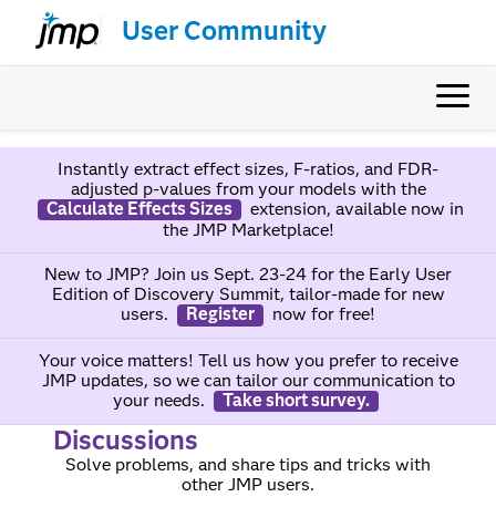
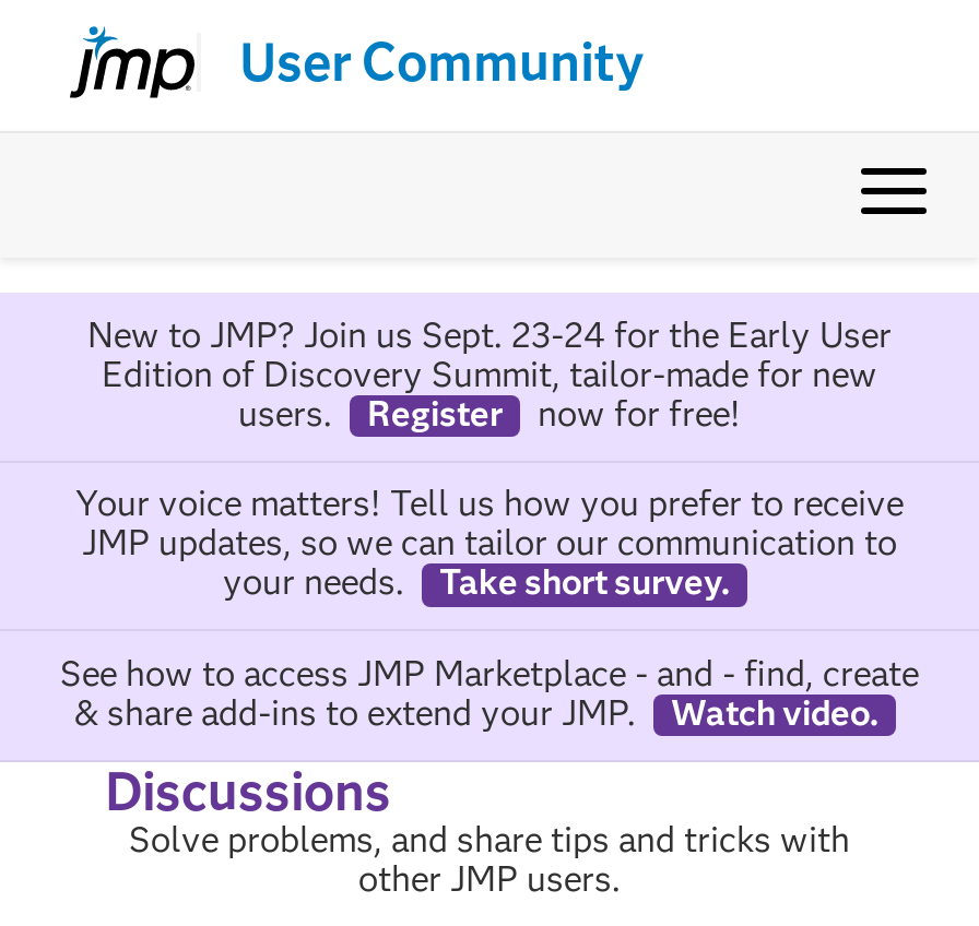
- Instantly extract effect sizes, F-ratios, and FDR-
- adjusted p-values from your models with the
- Calculate Effects Sizes
- extension, available now in
- the JMP Marketplace!

moved up: New to JMP? Join us Sept. 23-24 for the Early User | Edition of Discovery Summit, tailor-made for new | users. | ... | your needs. | Take short survey.

+ See how to access JMP Marketplace - and - find, create
+ & share add-ins to extend your JMP.
+ Watch video.
